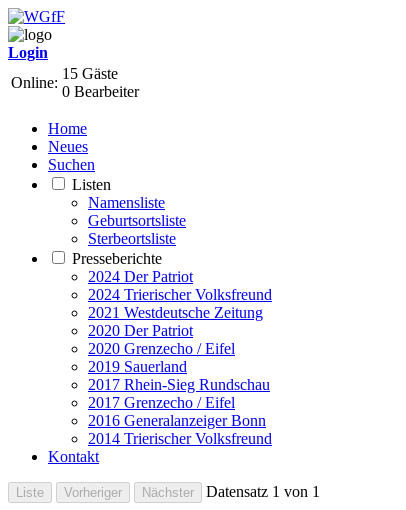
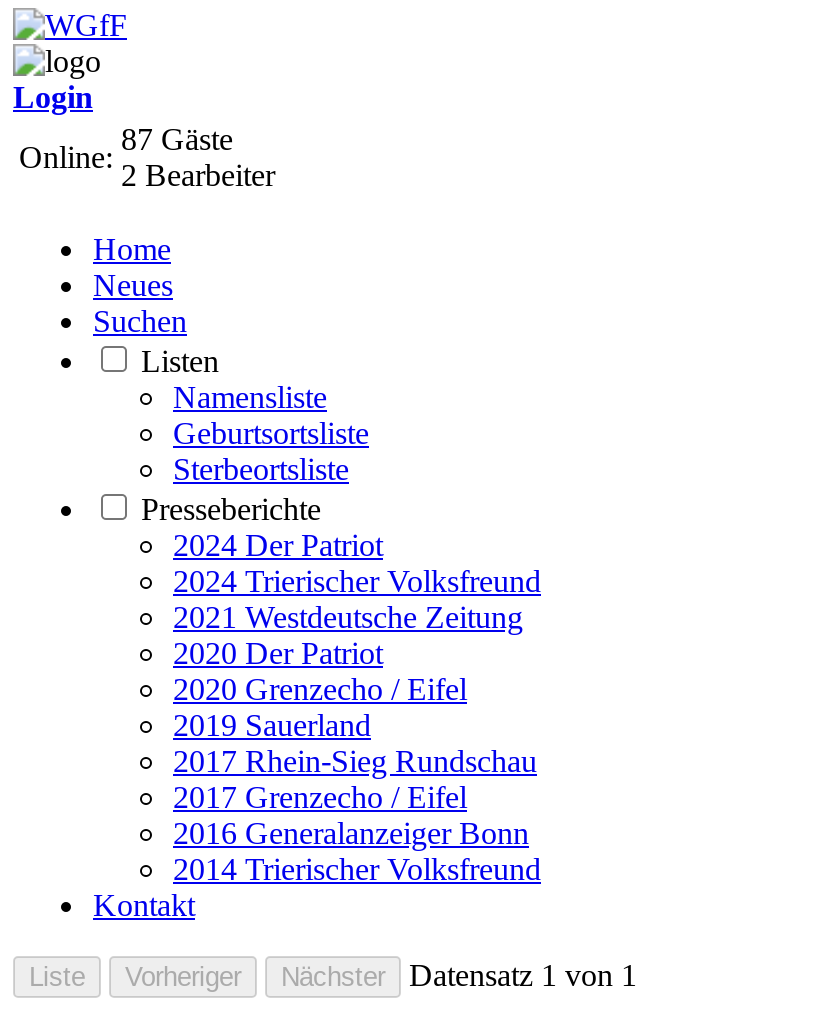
- 15 Gäste
+ 87 Gäste

- 0 Bearbeiter
+ 2 Bearbeiter
